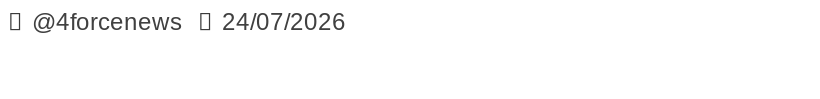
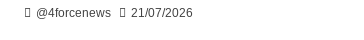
- @4forcenews 24/07/2026
+ @4forcenews 21/07/2026
